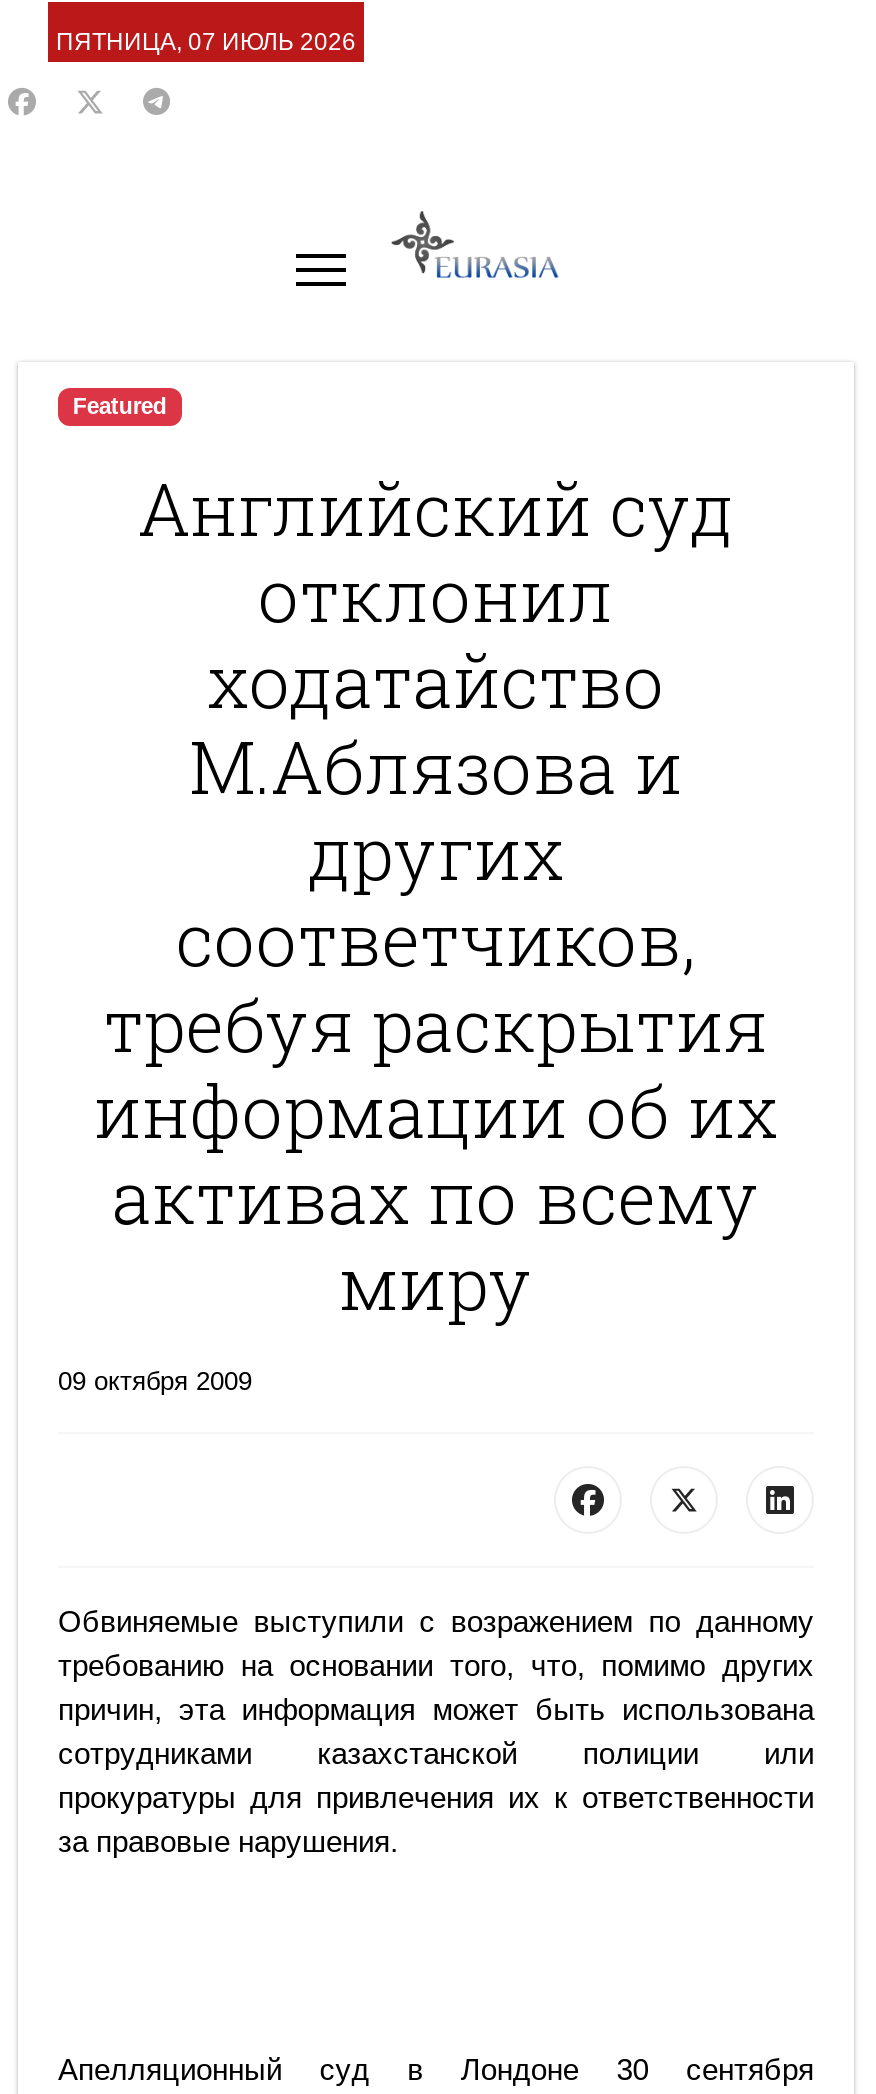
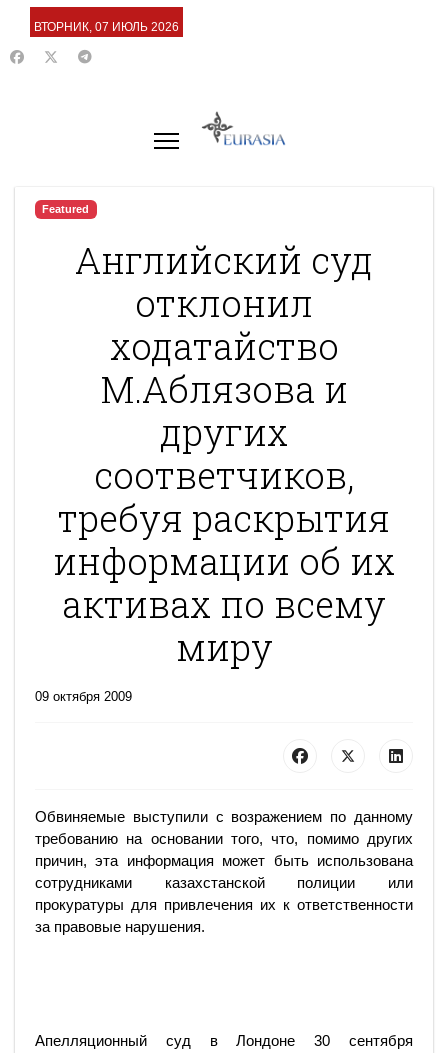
- ПЯТНИЦА, 07 ИЮЛЬ 2026
+ ВТОРНИК, 07 ИЮЛЬ 2026
